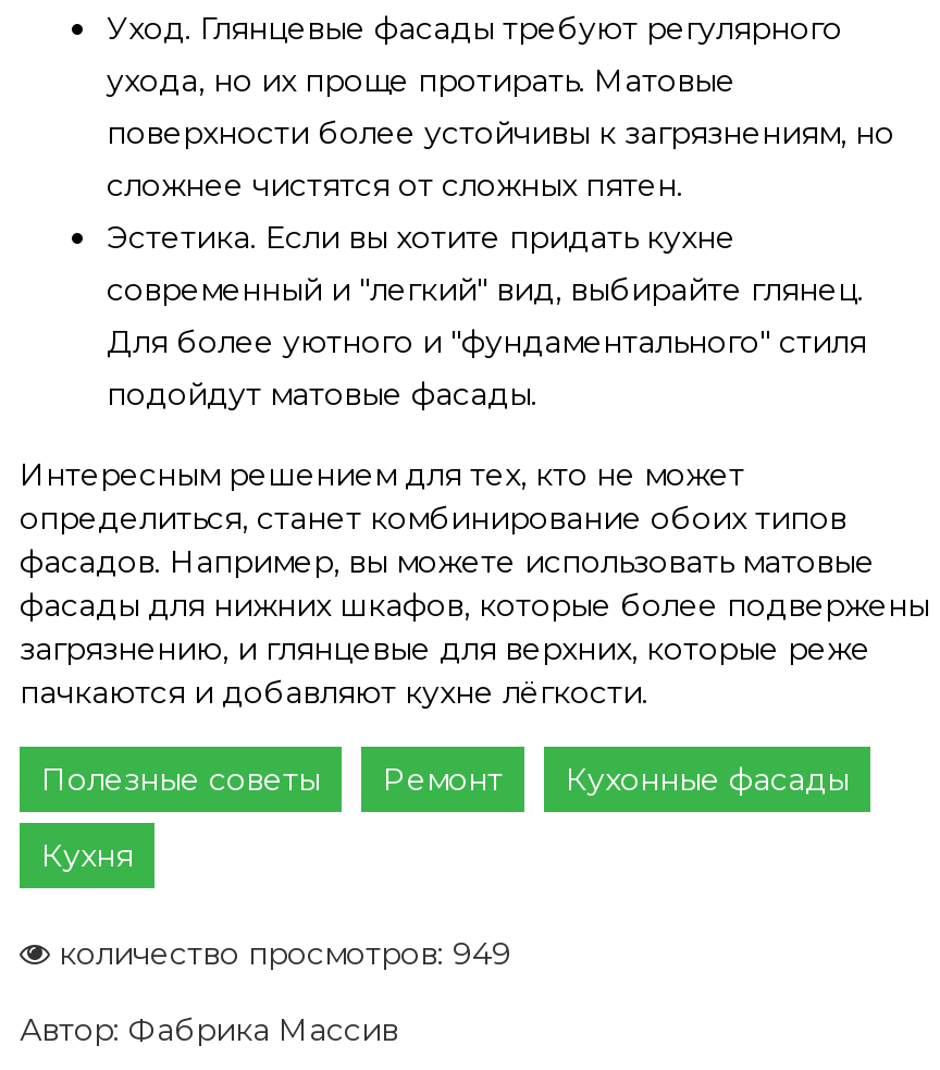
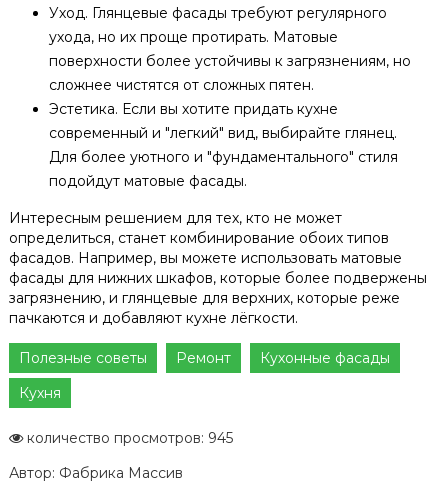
- количество просмотров: 949
+ количество просмотров: 945
